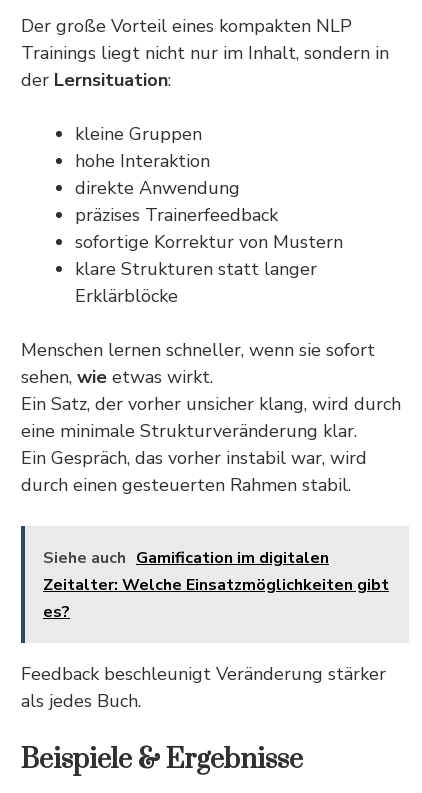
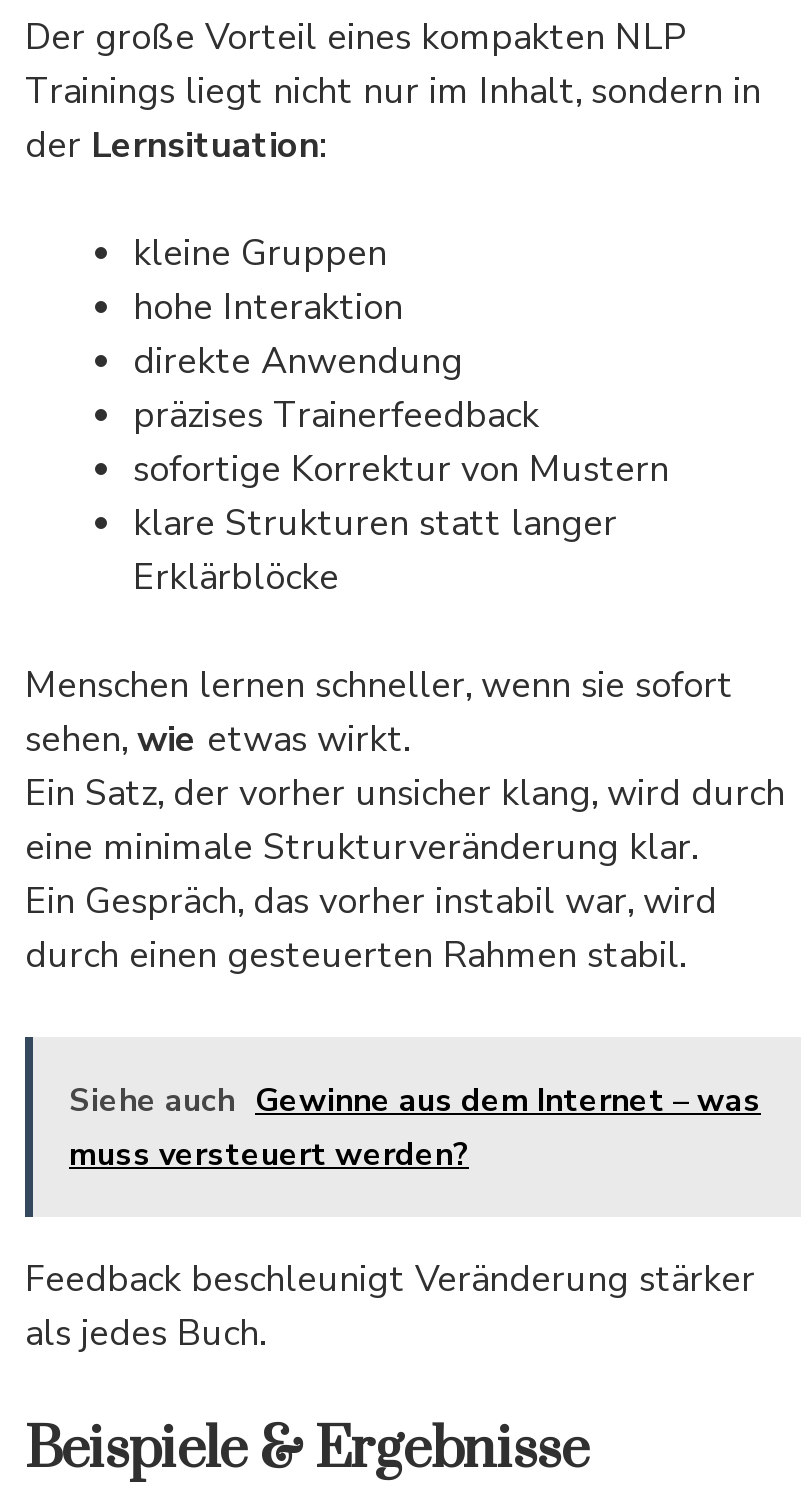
- Siehe auch Gamification im digitalen
- Zeitalter: Welche Einsatzmöglichkeiten gibt
- es?
+ Siehe auch Gewinne aus dem Internet – was
+ muss versteuert werden?
